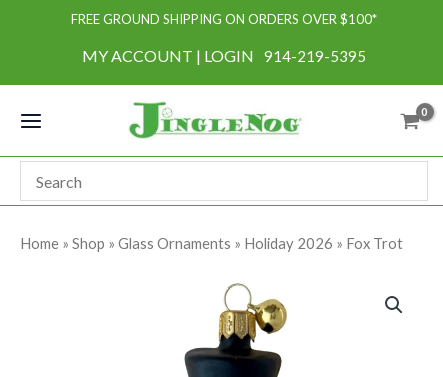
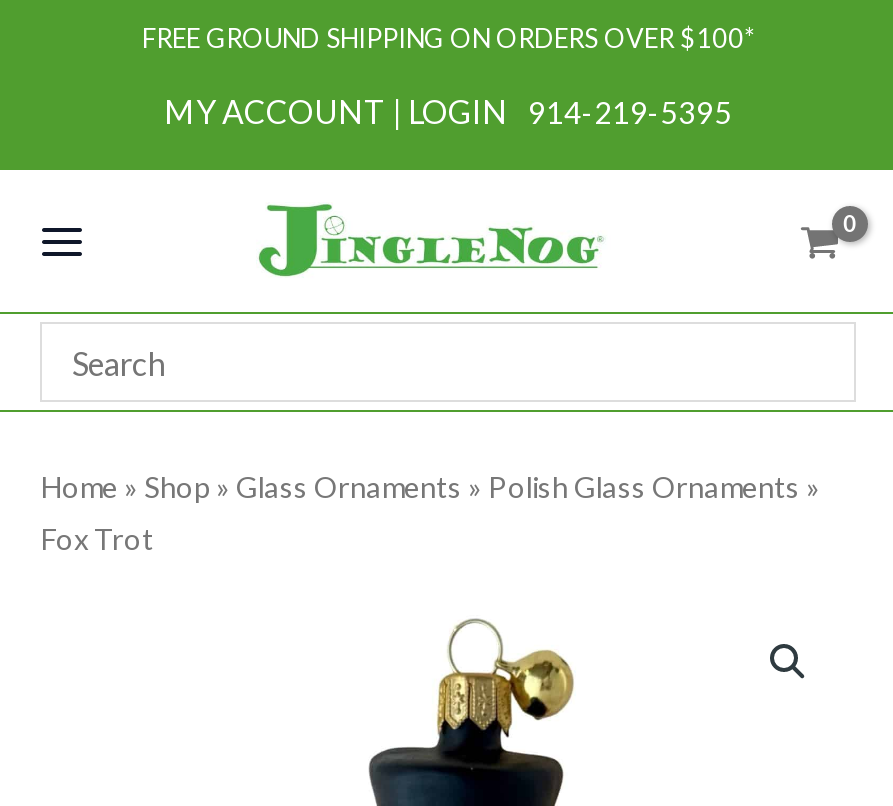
- Home» Shop» Glass Ornaments» Holiday 2026» Fox Trot
+ Home» Shop» Glass Ornaments» Polish Glass Ornaments»
+ Fox Trot
